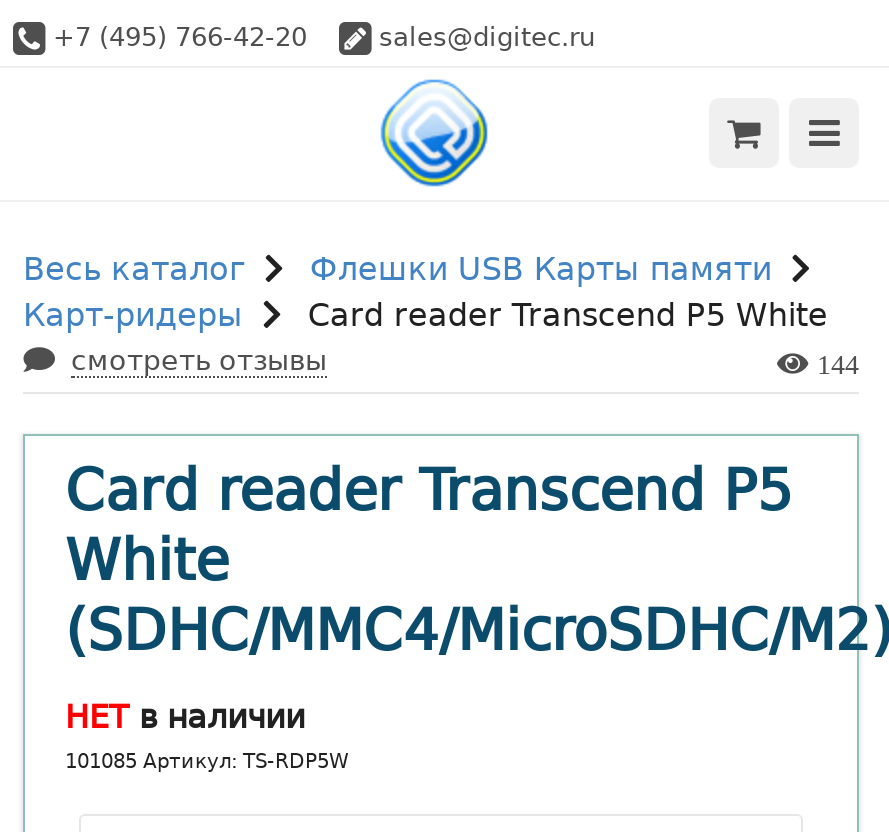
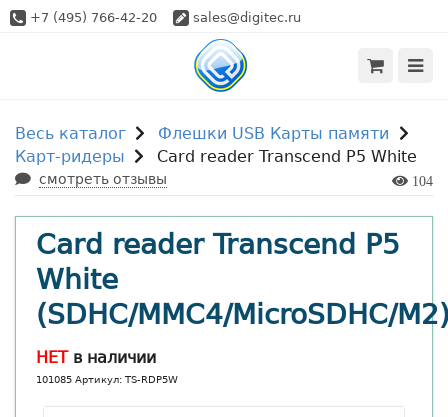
- 144
+ 104
